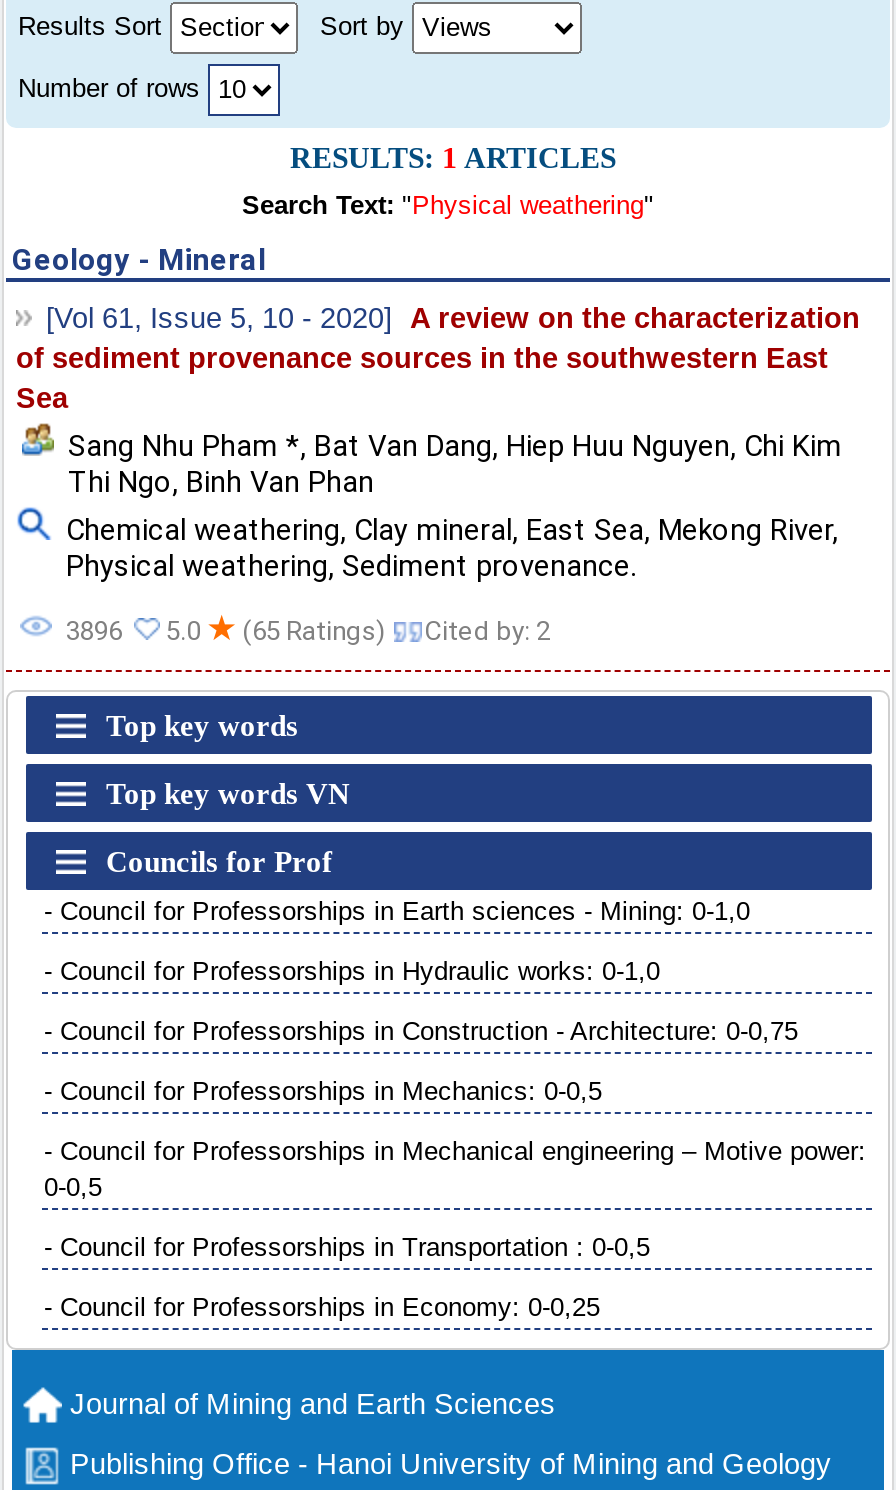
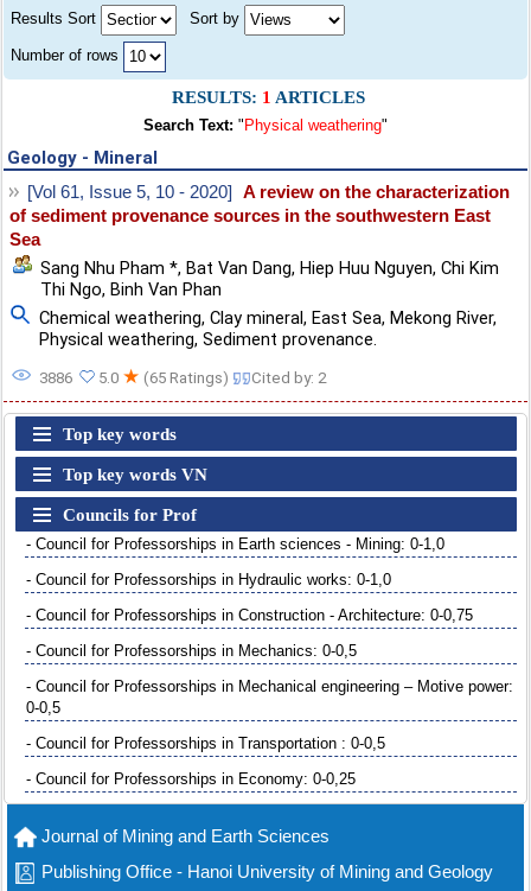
- 3896
+ 3886
